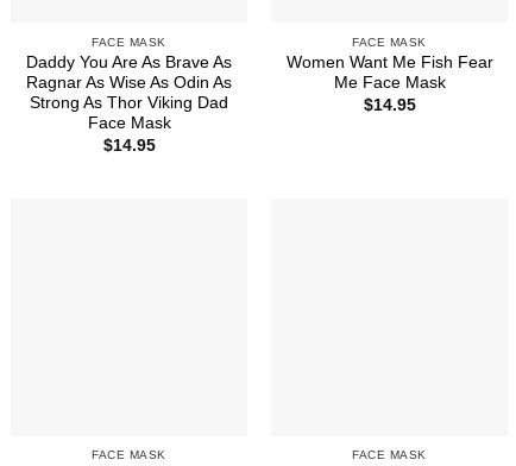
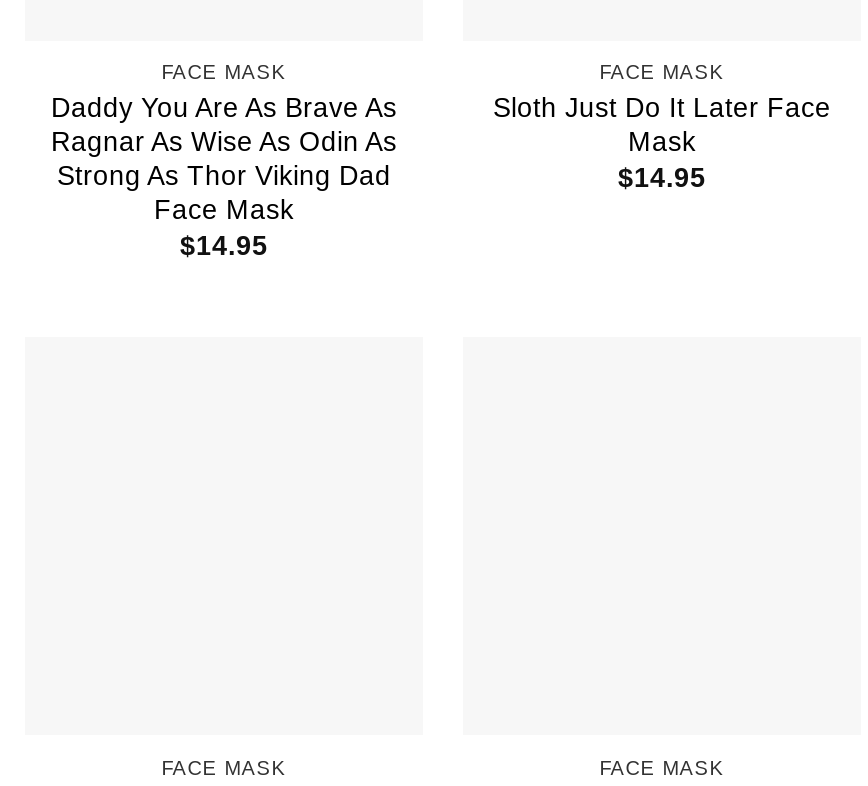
- Women Want Me Fish Fear
- Me Face Mask
+ Sloth Just Do It Later Face
+ Mask
